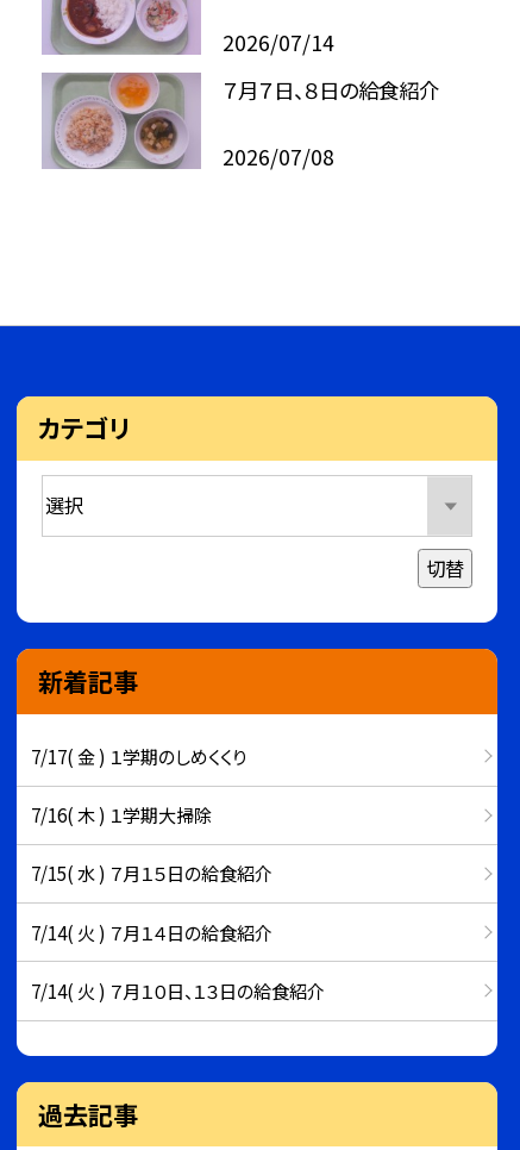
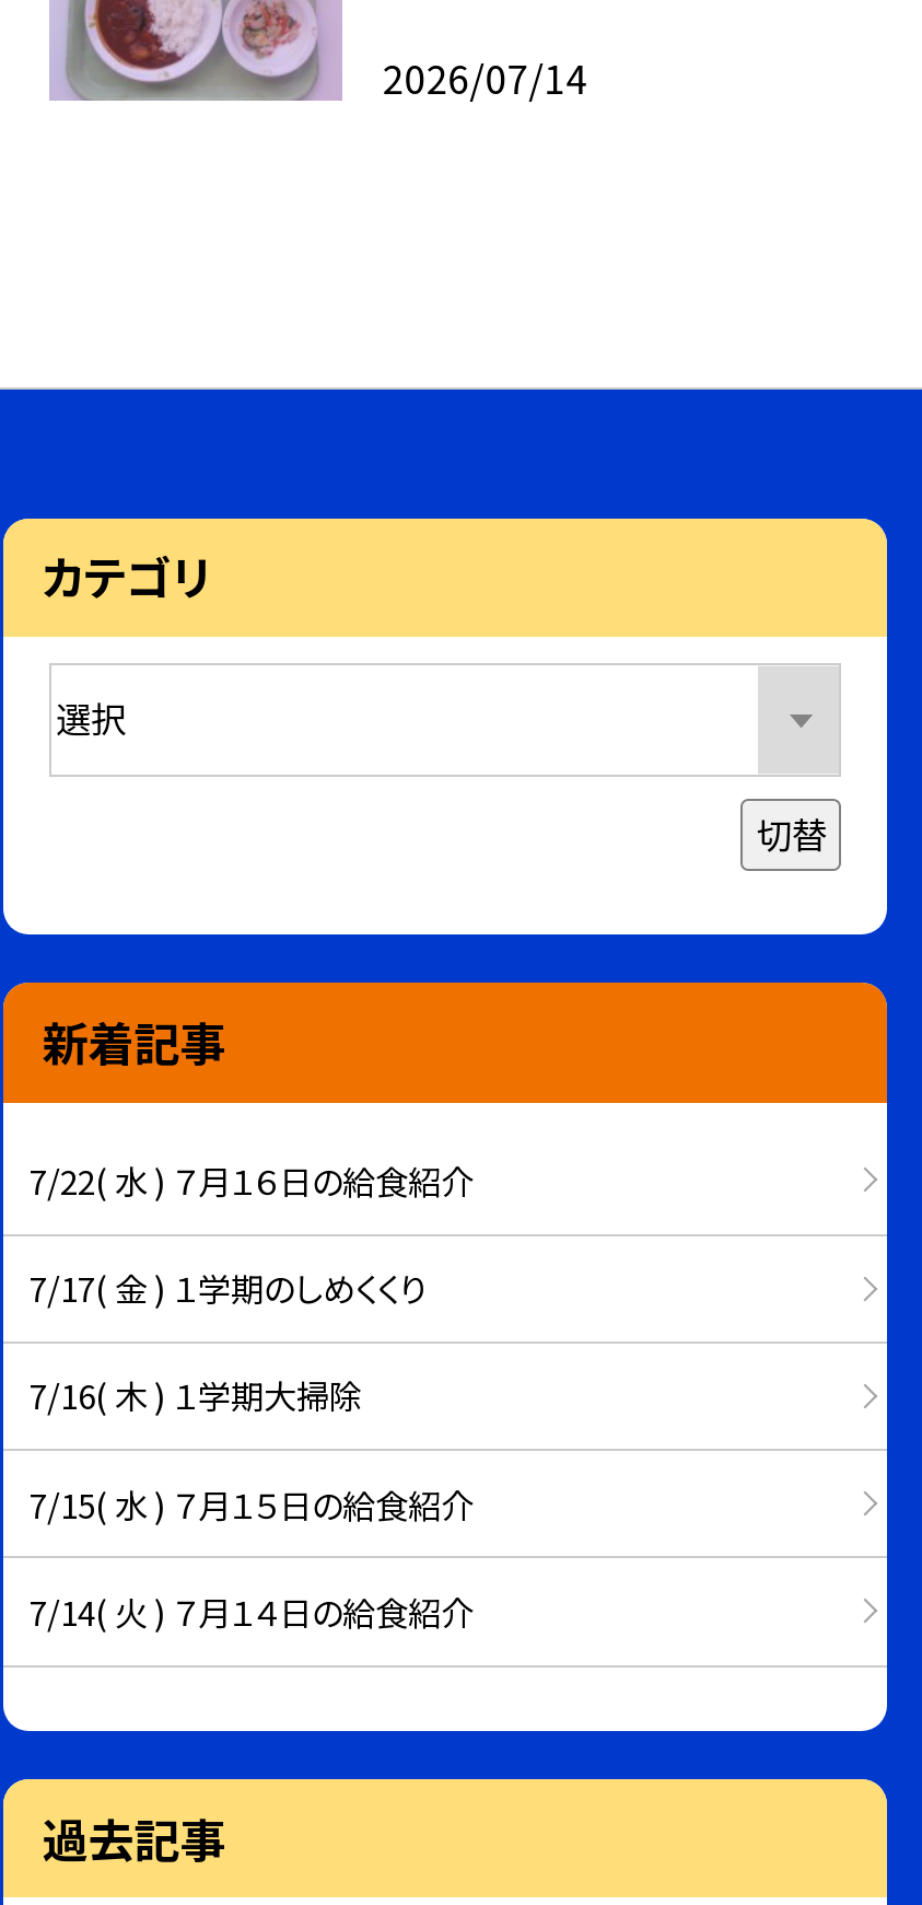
- [image]
- ７月７日、８日の給食紹介
- 2026/07/08

+ 7/22( 水 ) ７月１６日の給食紹介

- 7/14( 火 ) ７月１０日、１３日の給食紹介
